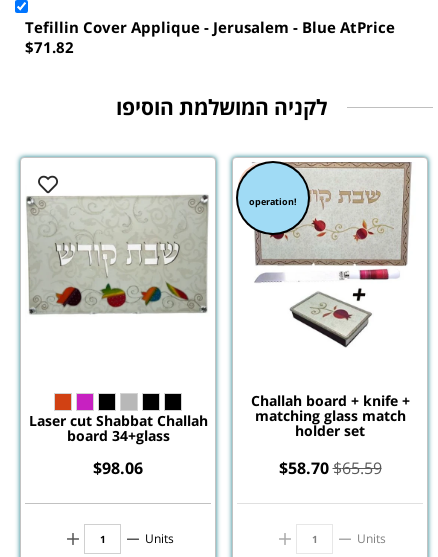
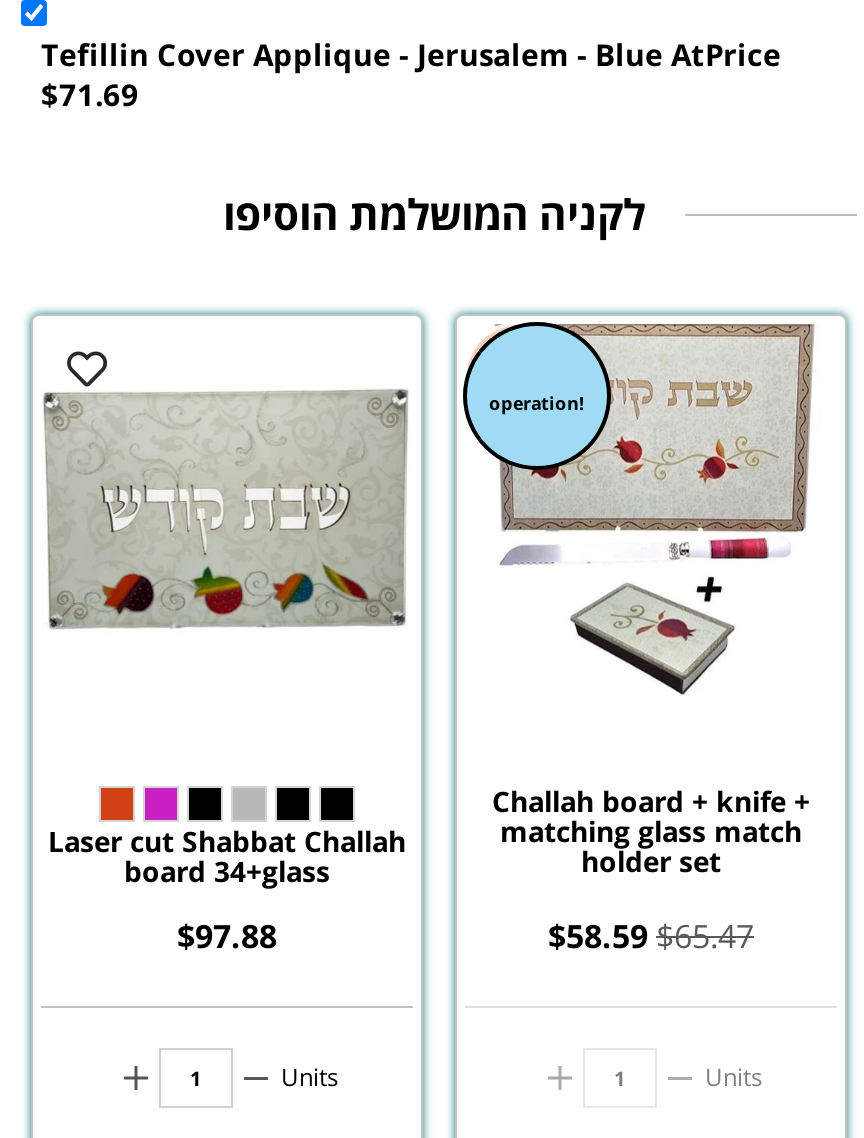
- $71.82
+ $71.69

- $98.06
+ $97.88

- $58.70 $65.59
+ $58.59 $65.47
